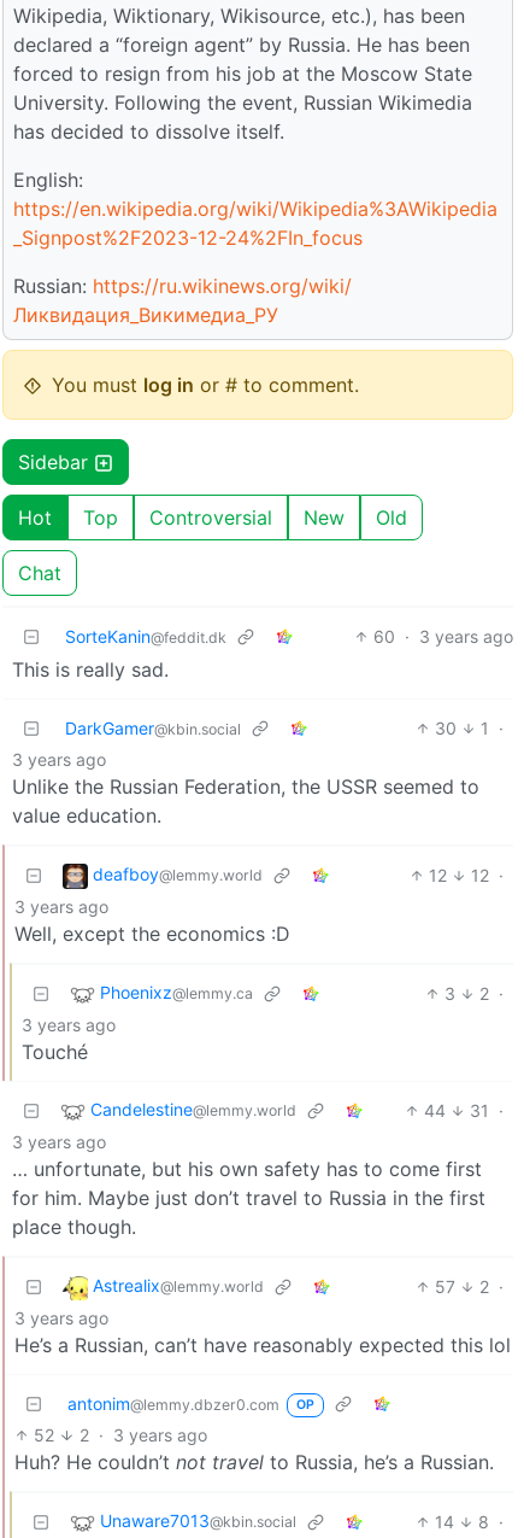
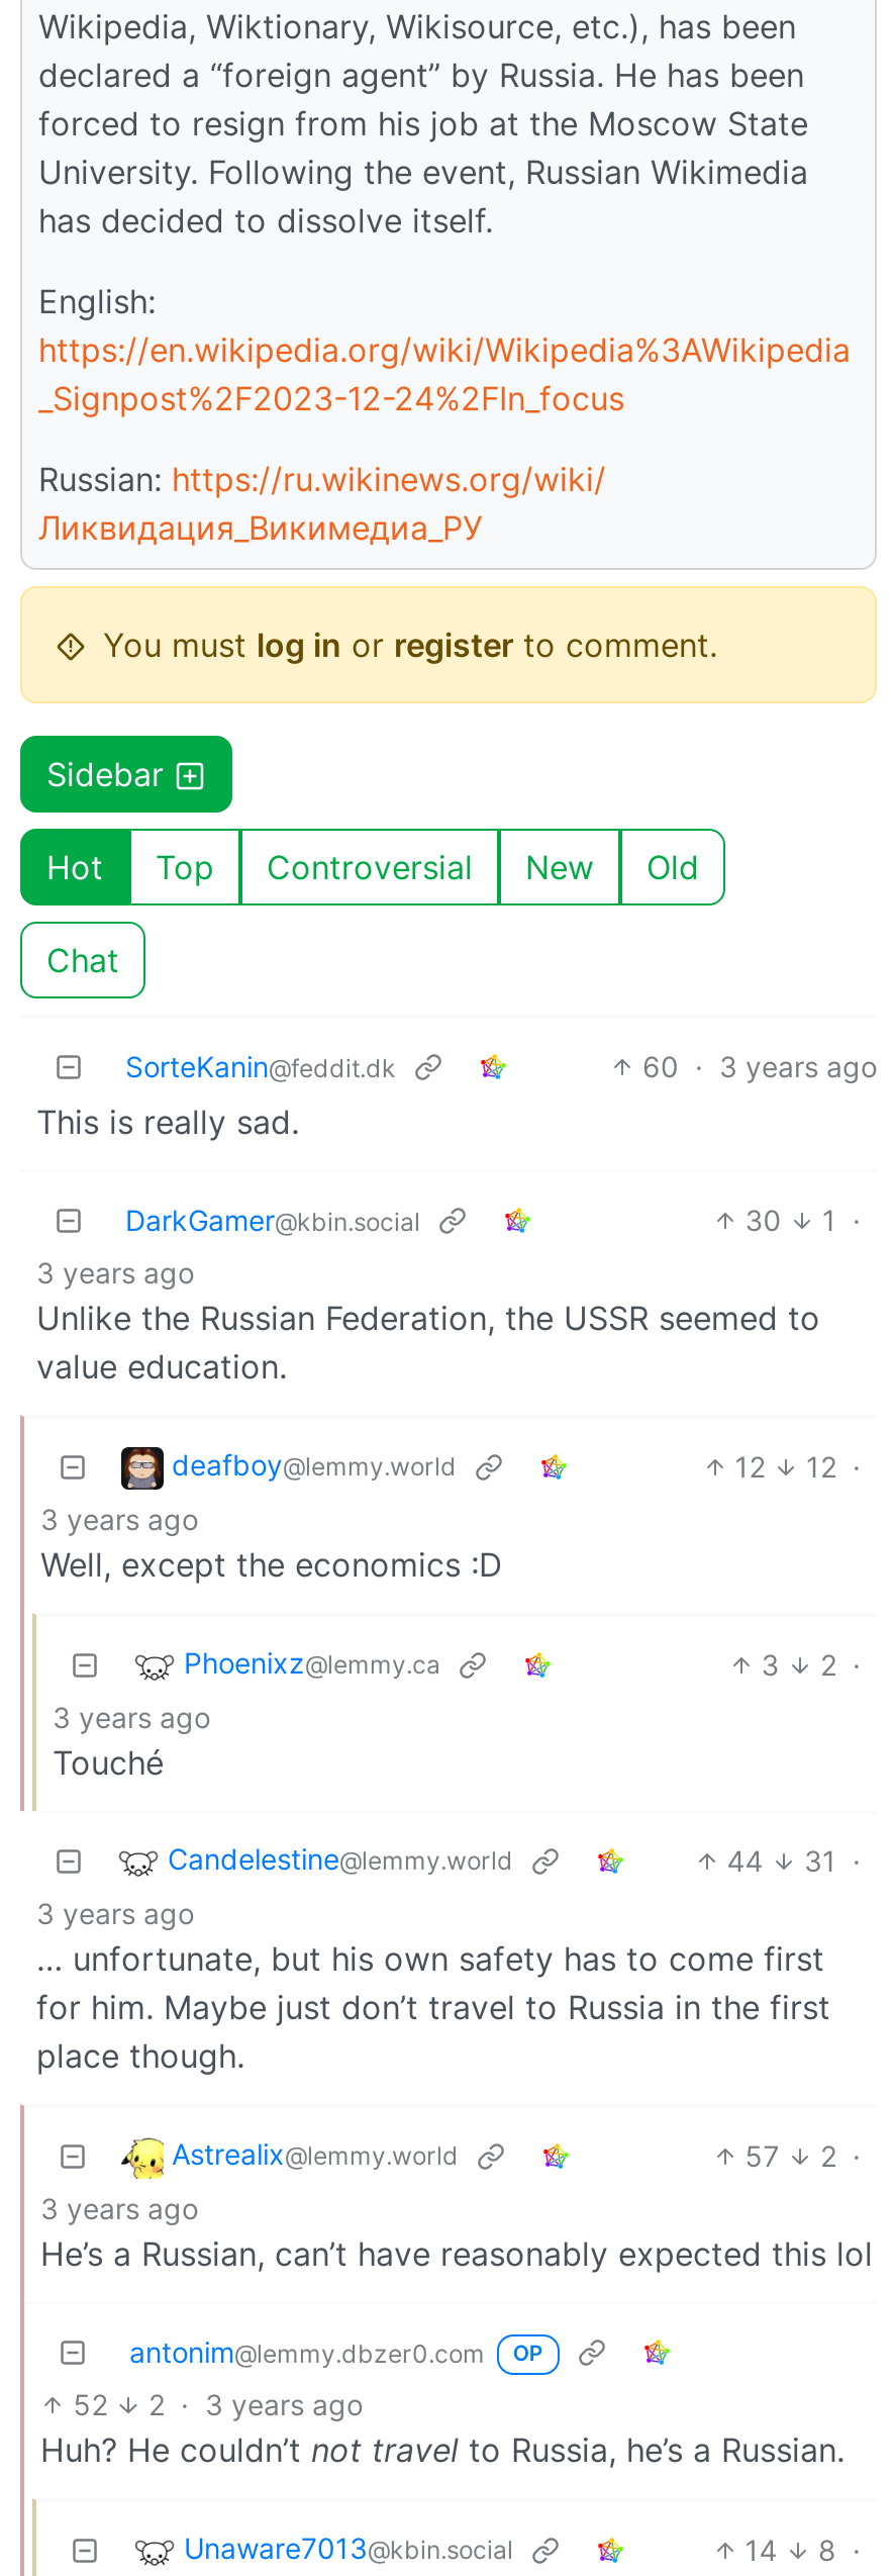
- You must log in or # to comment.
+ You must log in or register to comment.
